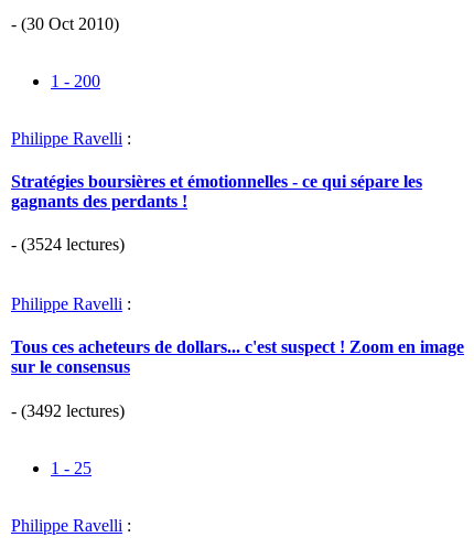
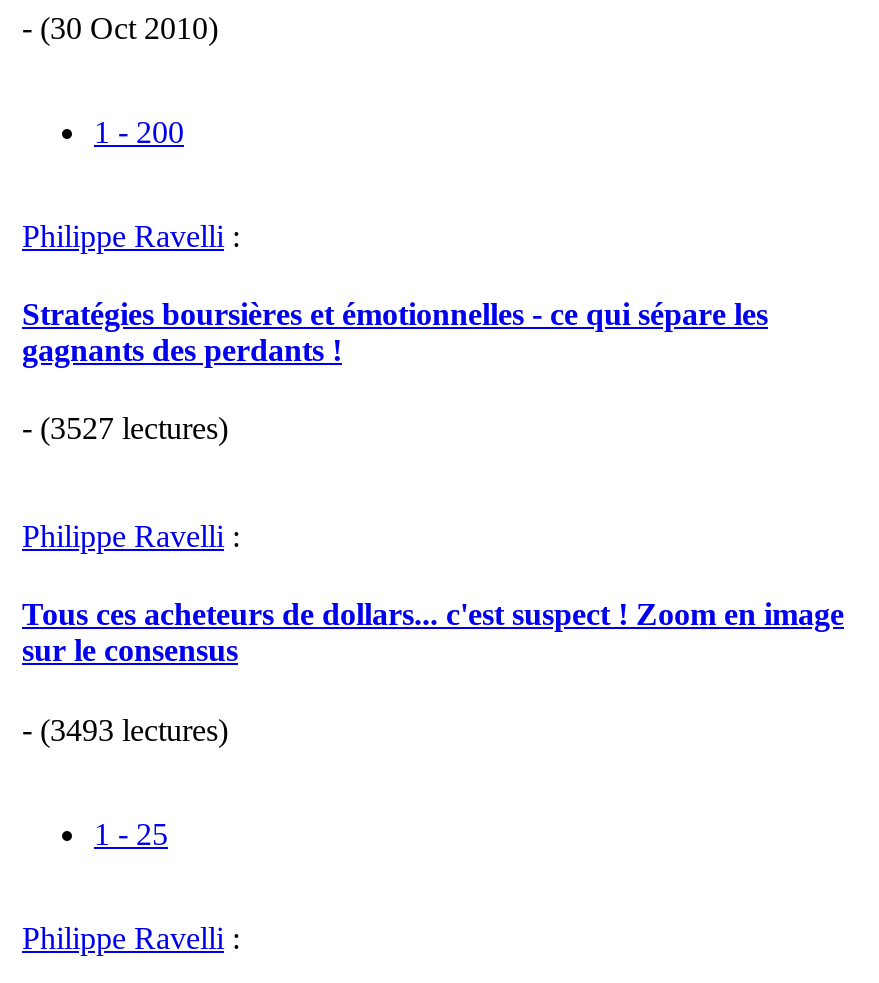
- - (3524 lectures)
+ - (3527 lectures)

- - (3492 lectures)
+ - (3493 lectures)
